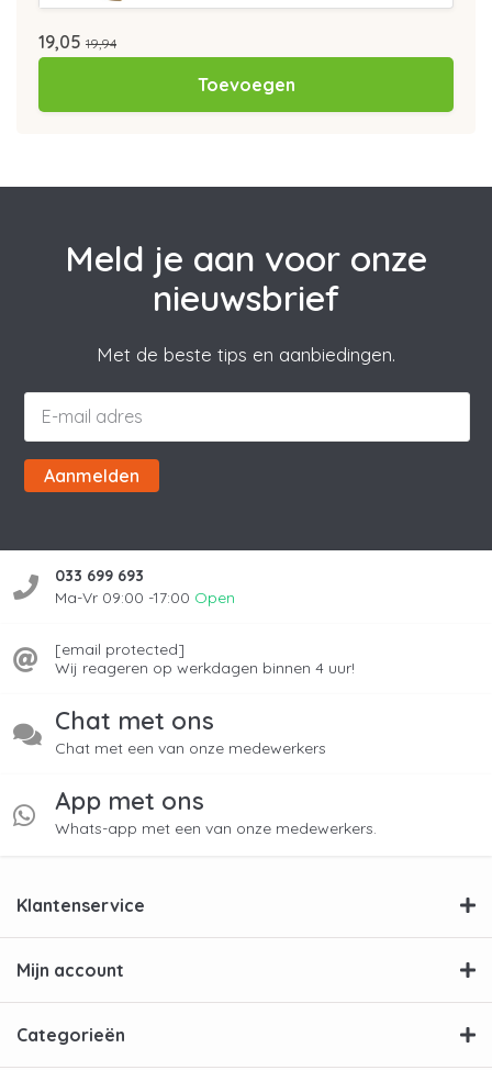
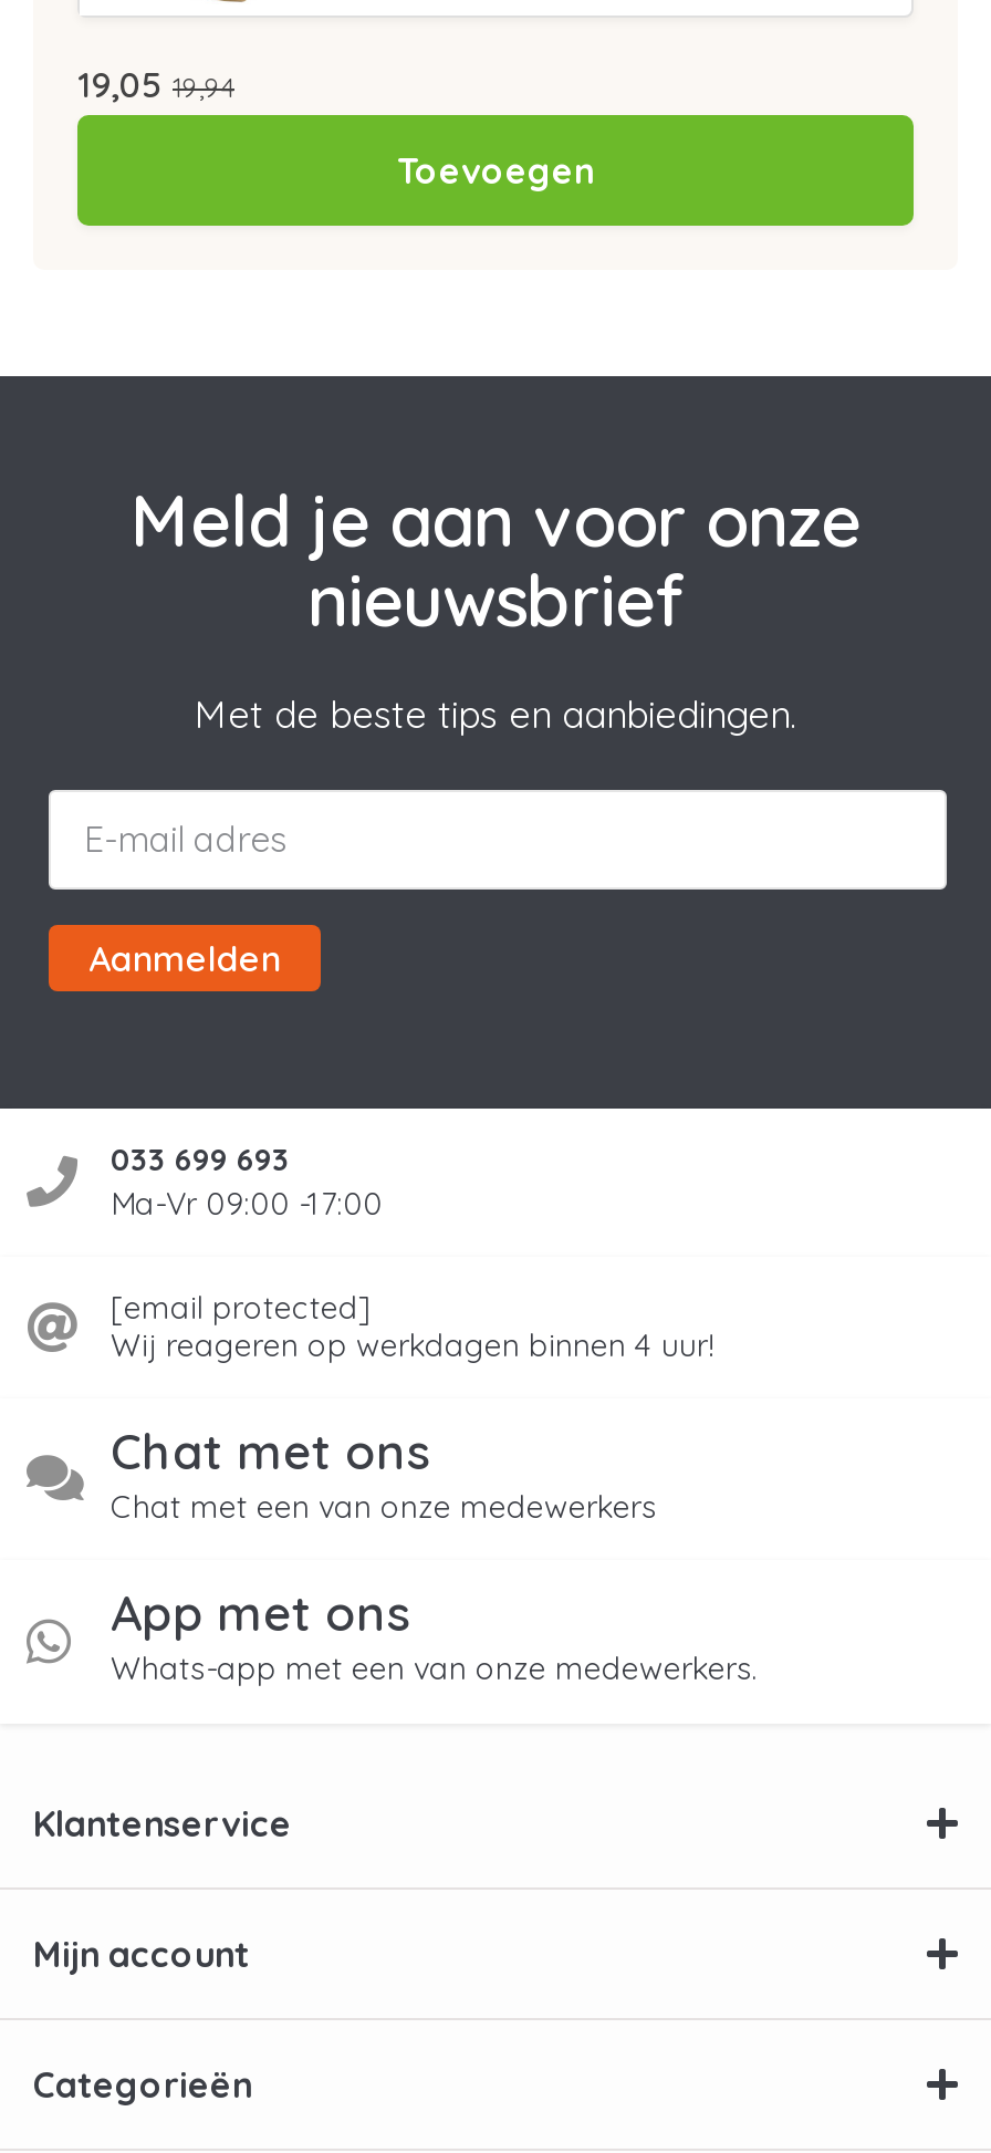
- Ma-Vr 09:00 -17:00 Open
+ Ma-Vr 09:00 -17:00
